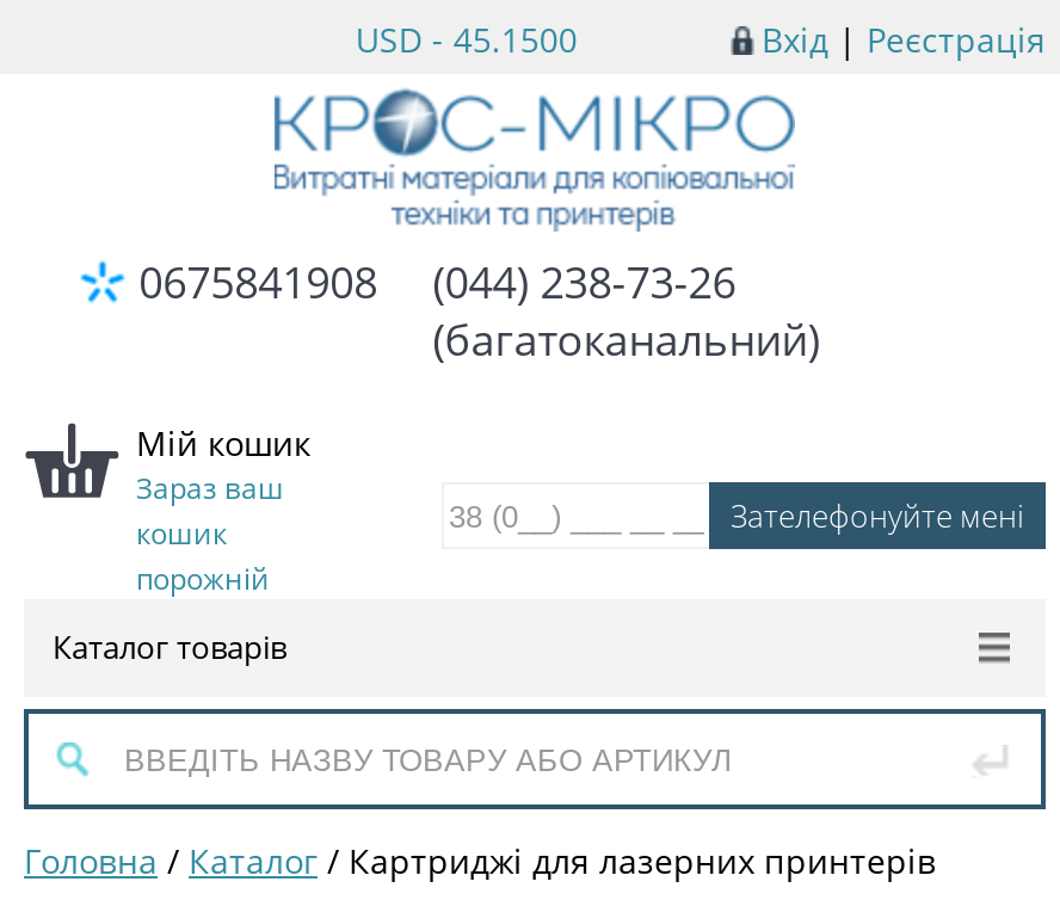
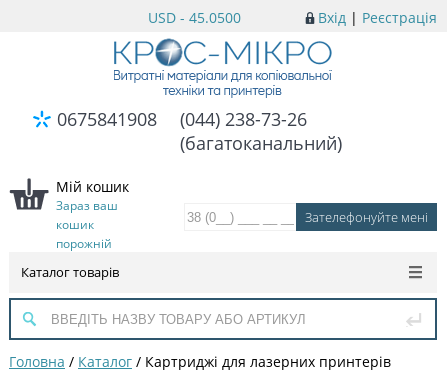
- USD - 45.1500
+ USD - 45.0500
